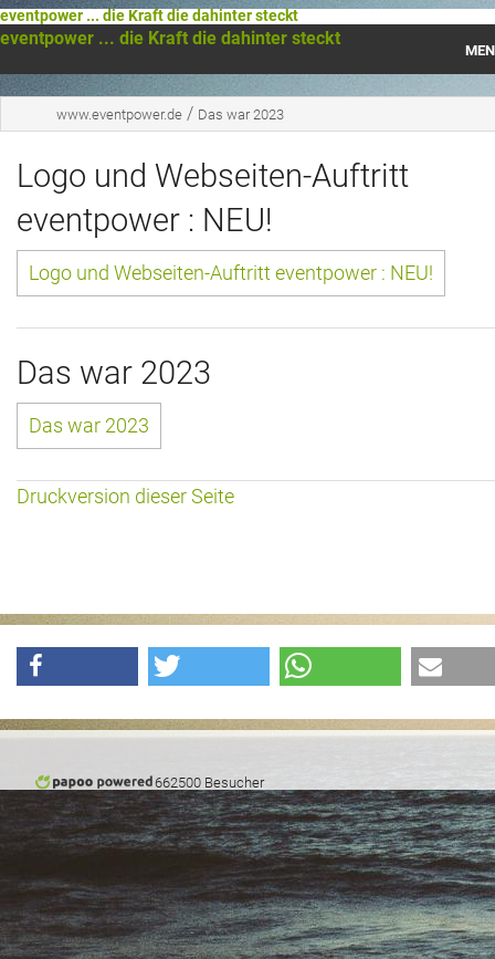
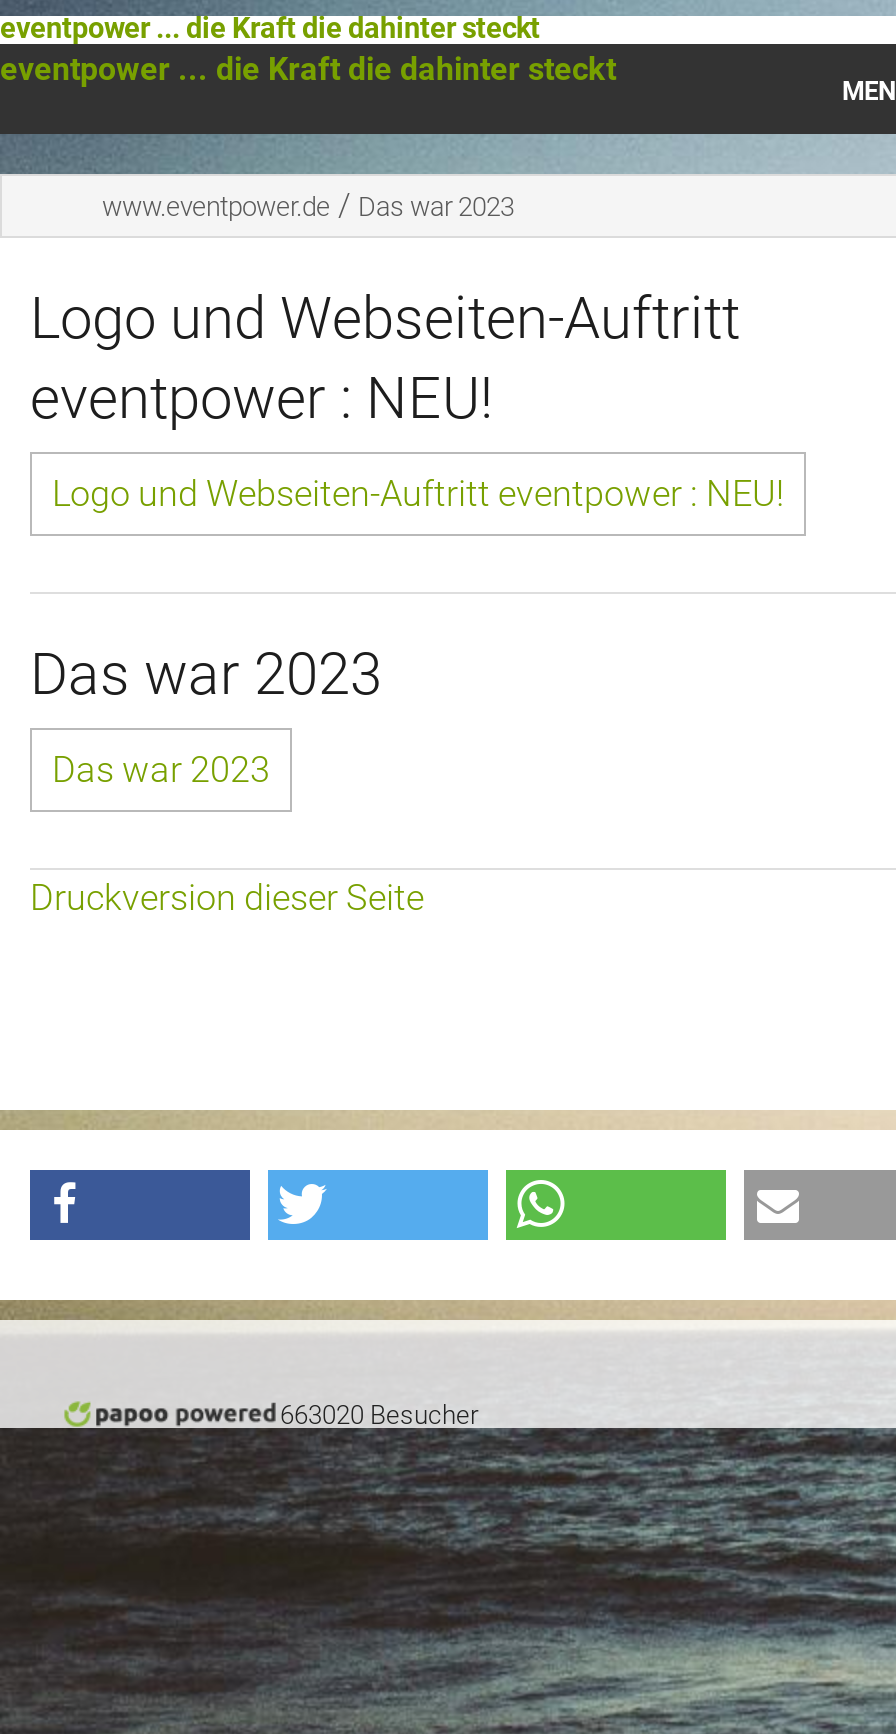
- 662500 Besucher
+ 663020 Besucher
